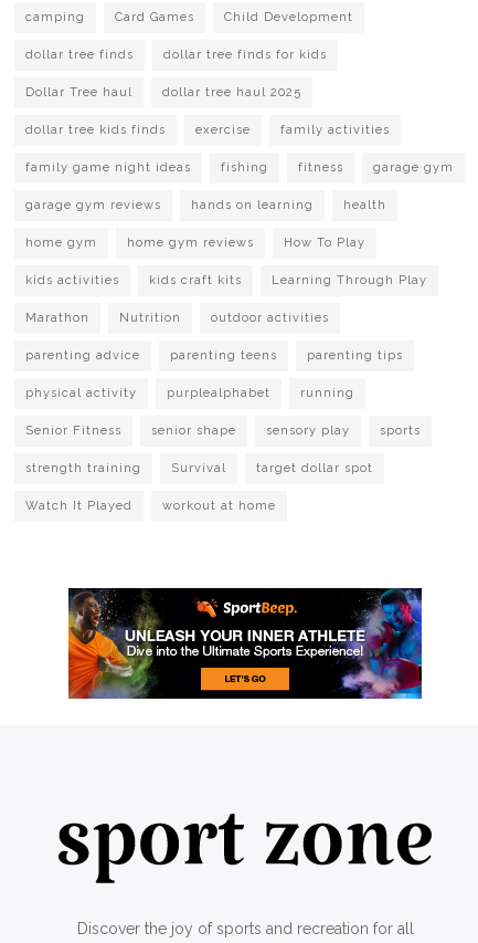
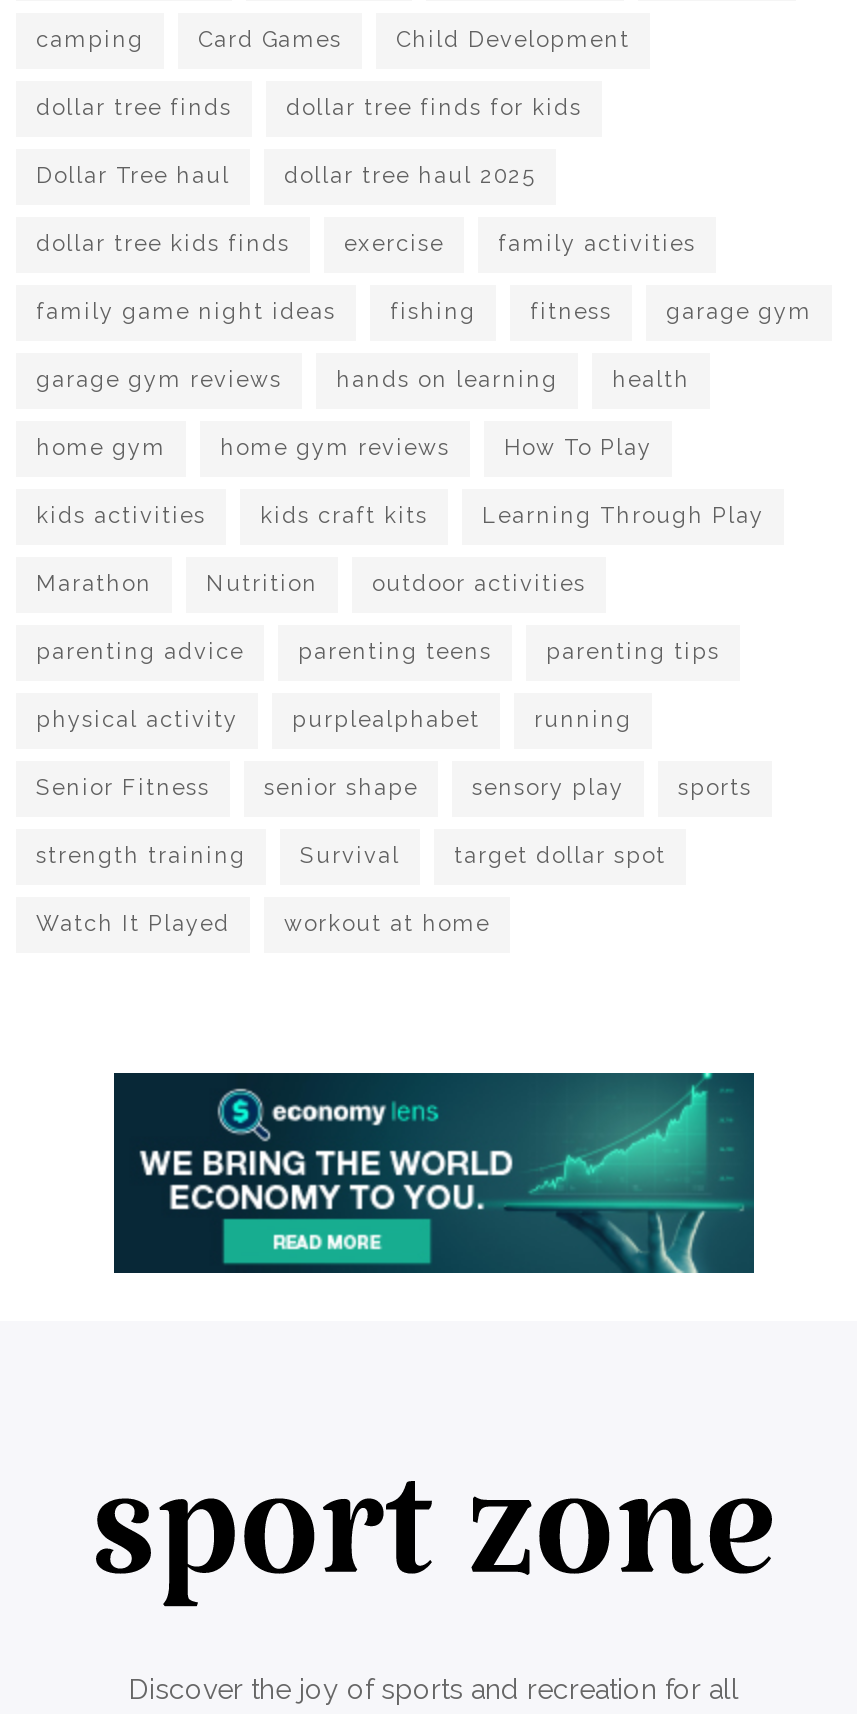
- [image]
+ [image]
